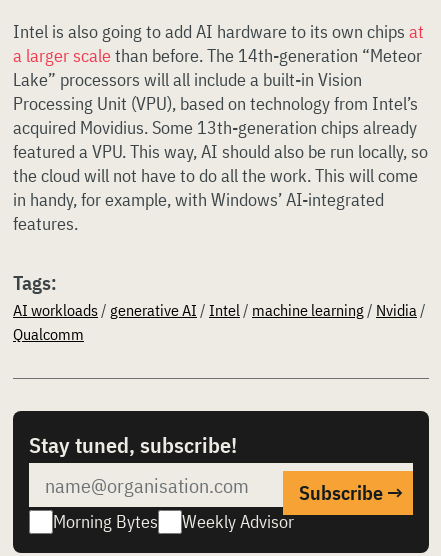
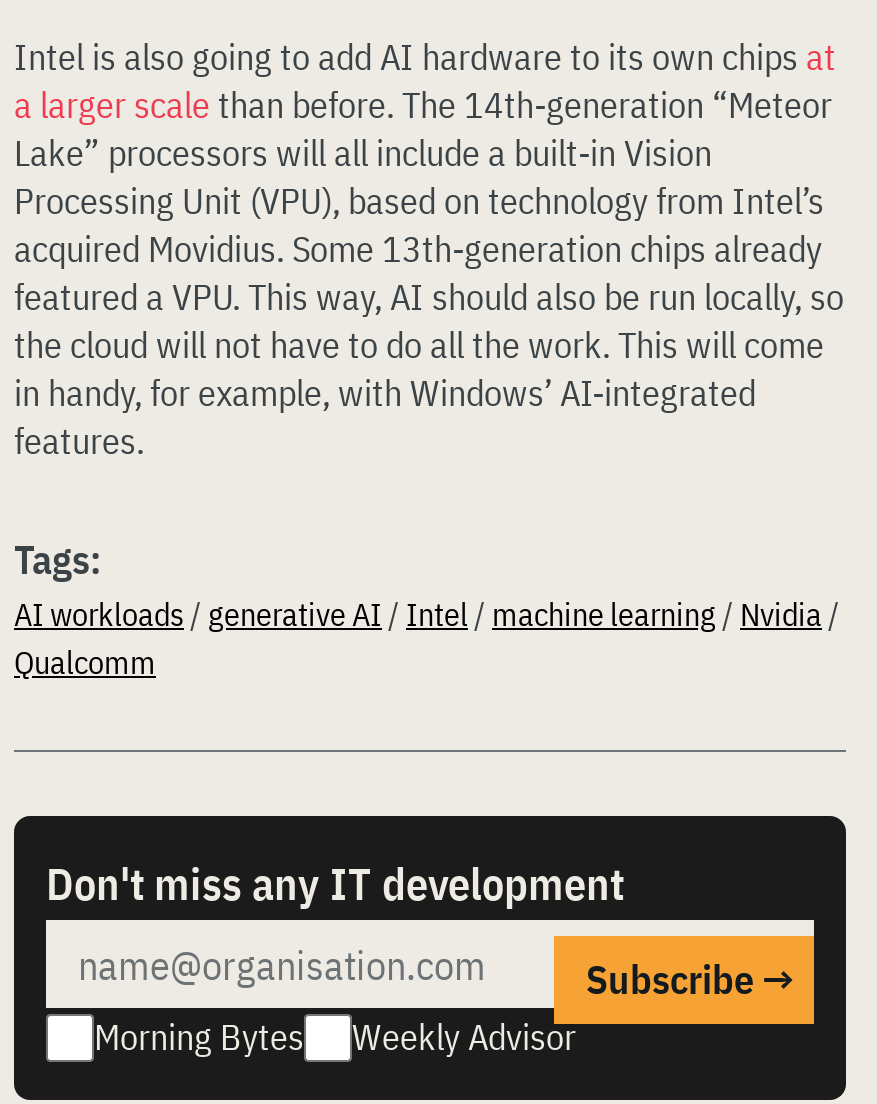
- Stay tuned, subscribe!
+ Don't miss any IT development
